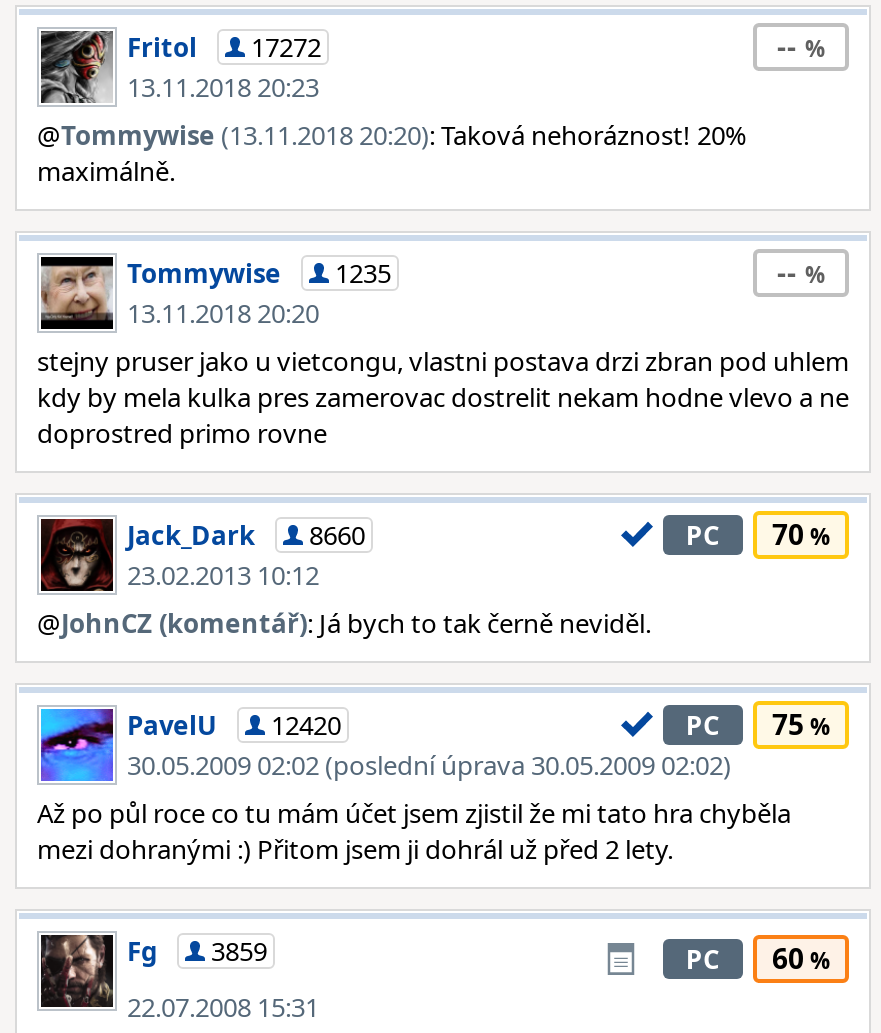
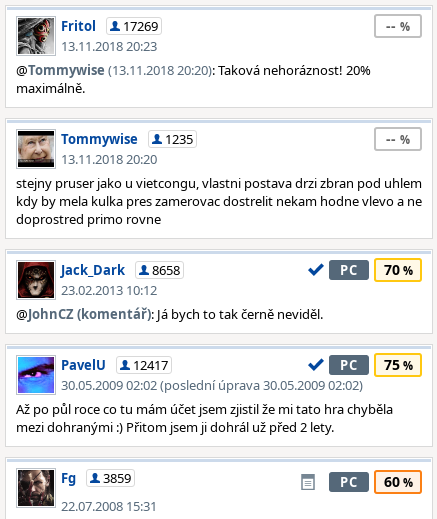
- Fritol 17272
+ Fritol 17269

- Jack_Dark 8660
+ Jack_Dark 8658

- PavelU 12420
+ PavelU 12417
